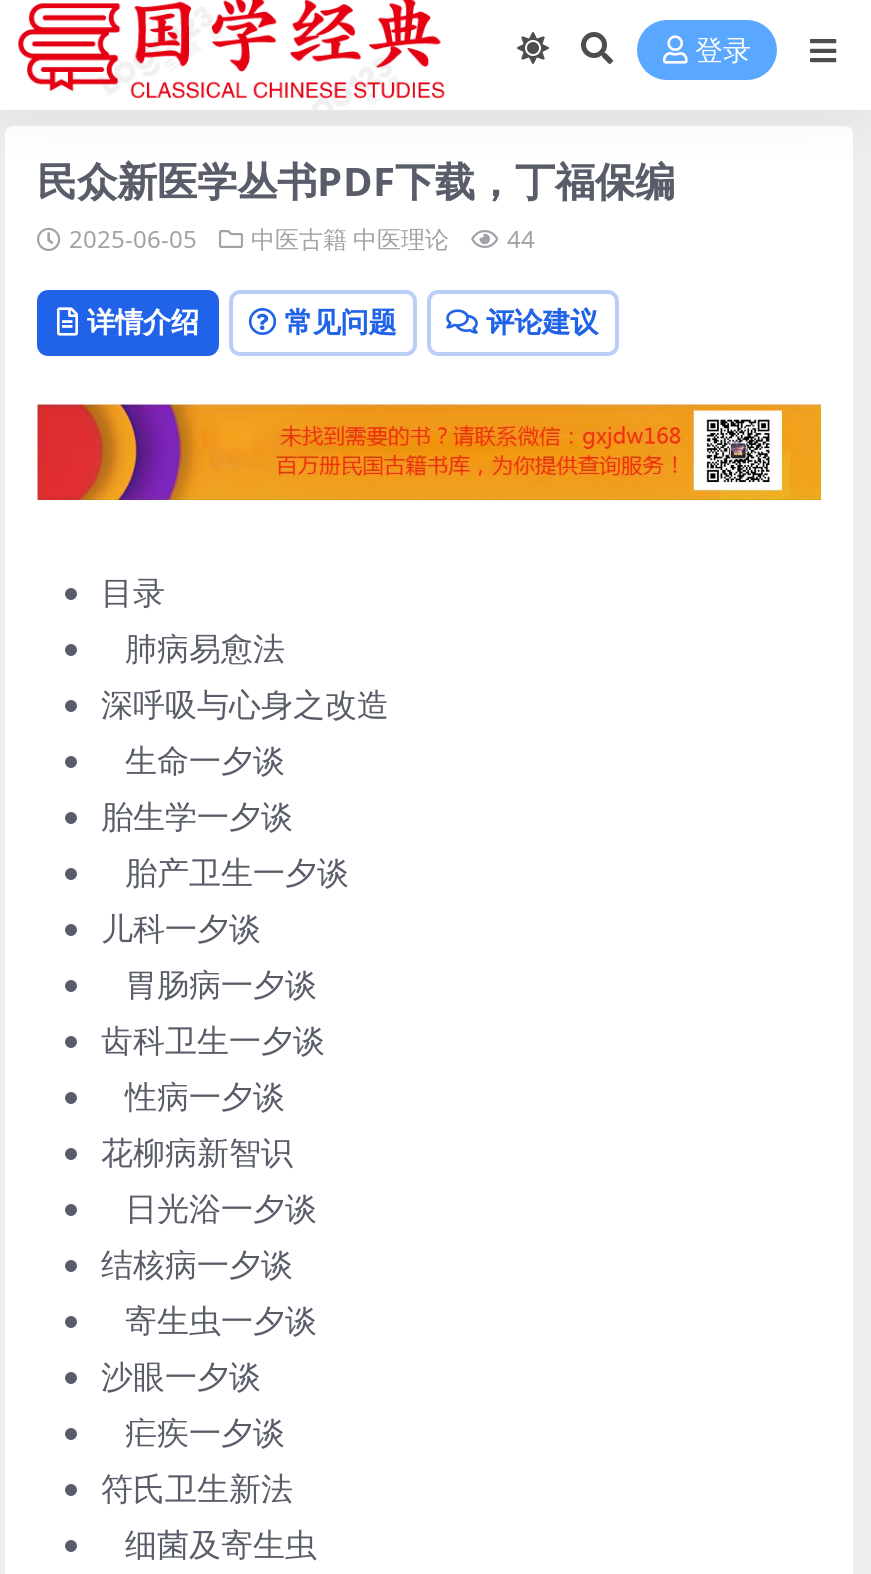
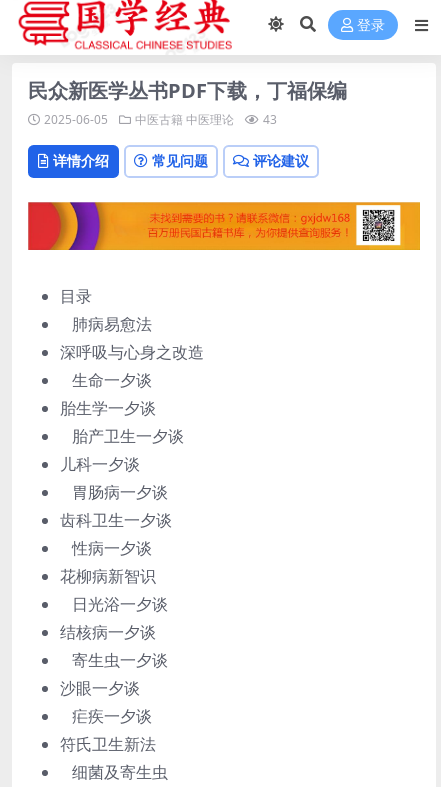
- 2025-06-05 中医古籍 中医理论 44
+ 2025-06-05 中医古籍 中医理论 43
